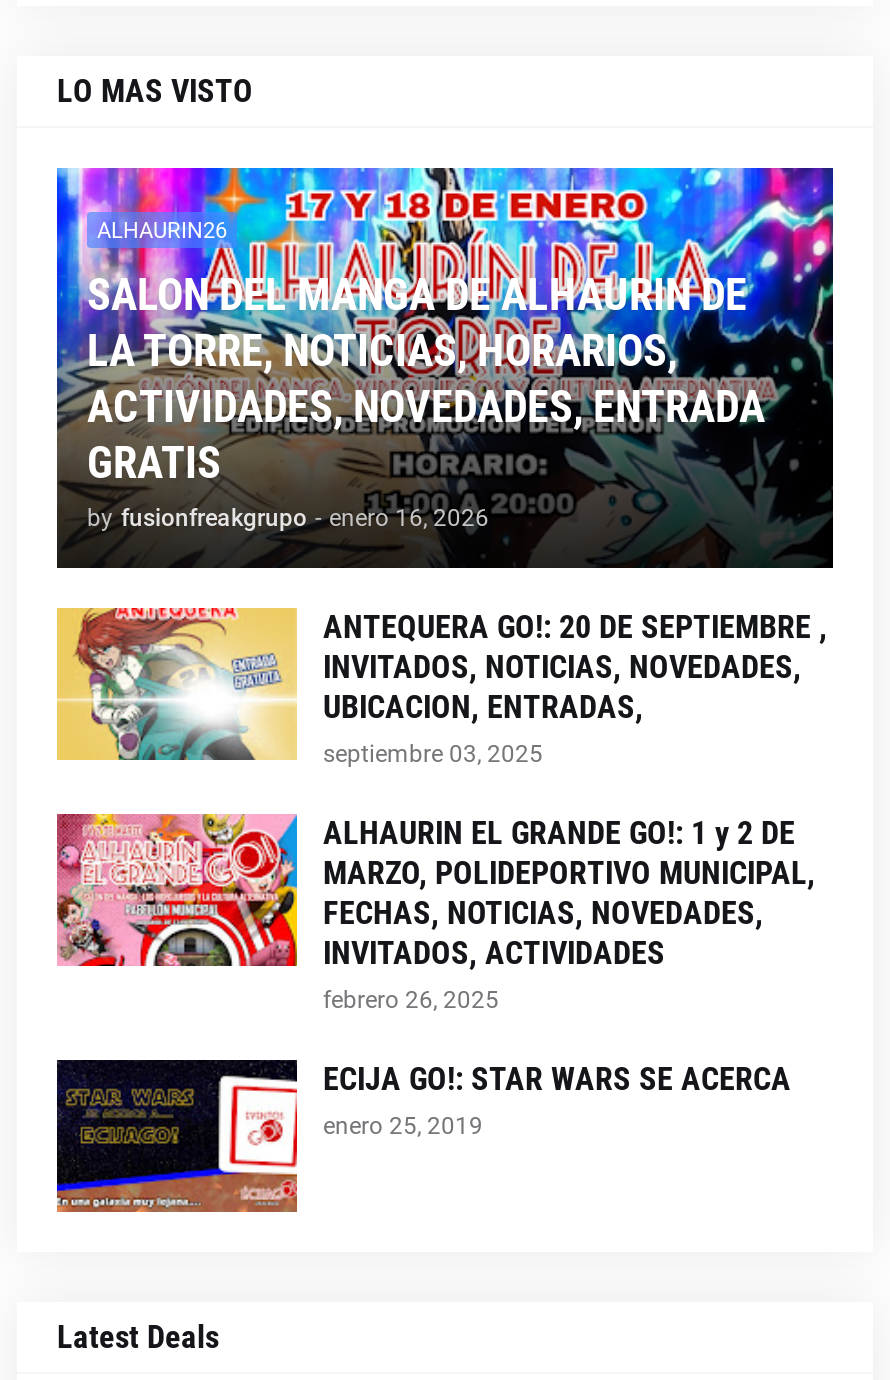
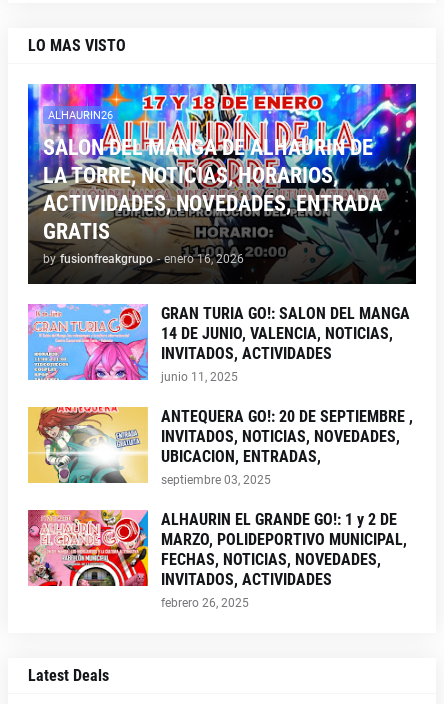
+ [image]
+ GRAN TURIA GO!: SALON DEL MANGA
+ 14 DE JUNIO, VALENCIA, NOTICIAS,
+ INVITADOS, ACTIVIDADES
+ junio 11, 2025

moved down: [image] | ANTEQUERA GO!: 20 DE SEPTIEMBRE , | INVITADOS, NOTICIAS, NOVEDADES, | ... | INVITADOS, ACTIVIDADES | febrero 26, 2025

- [image]
- ECIJA GO!: STAR WARS SE ACERCA
- enero 25, 2019
